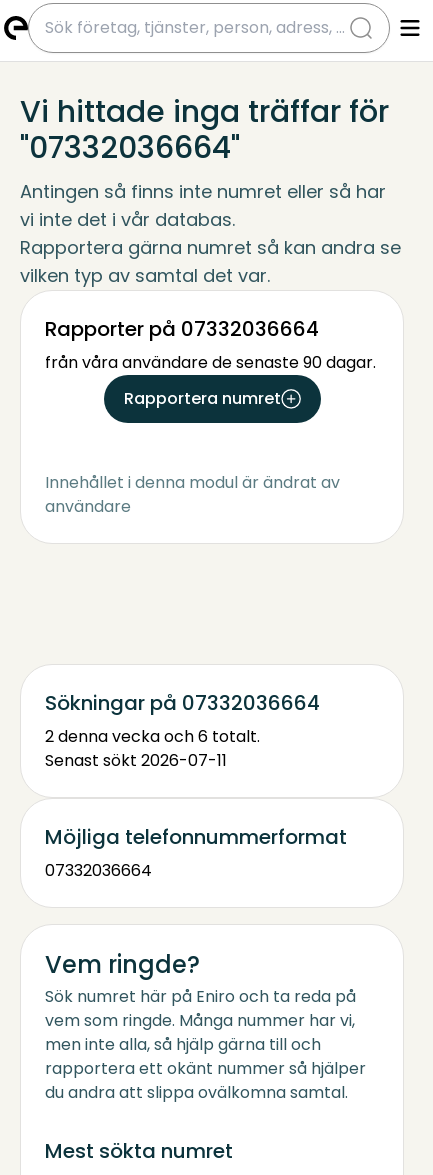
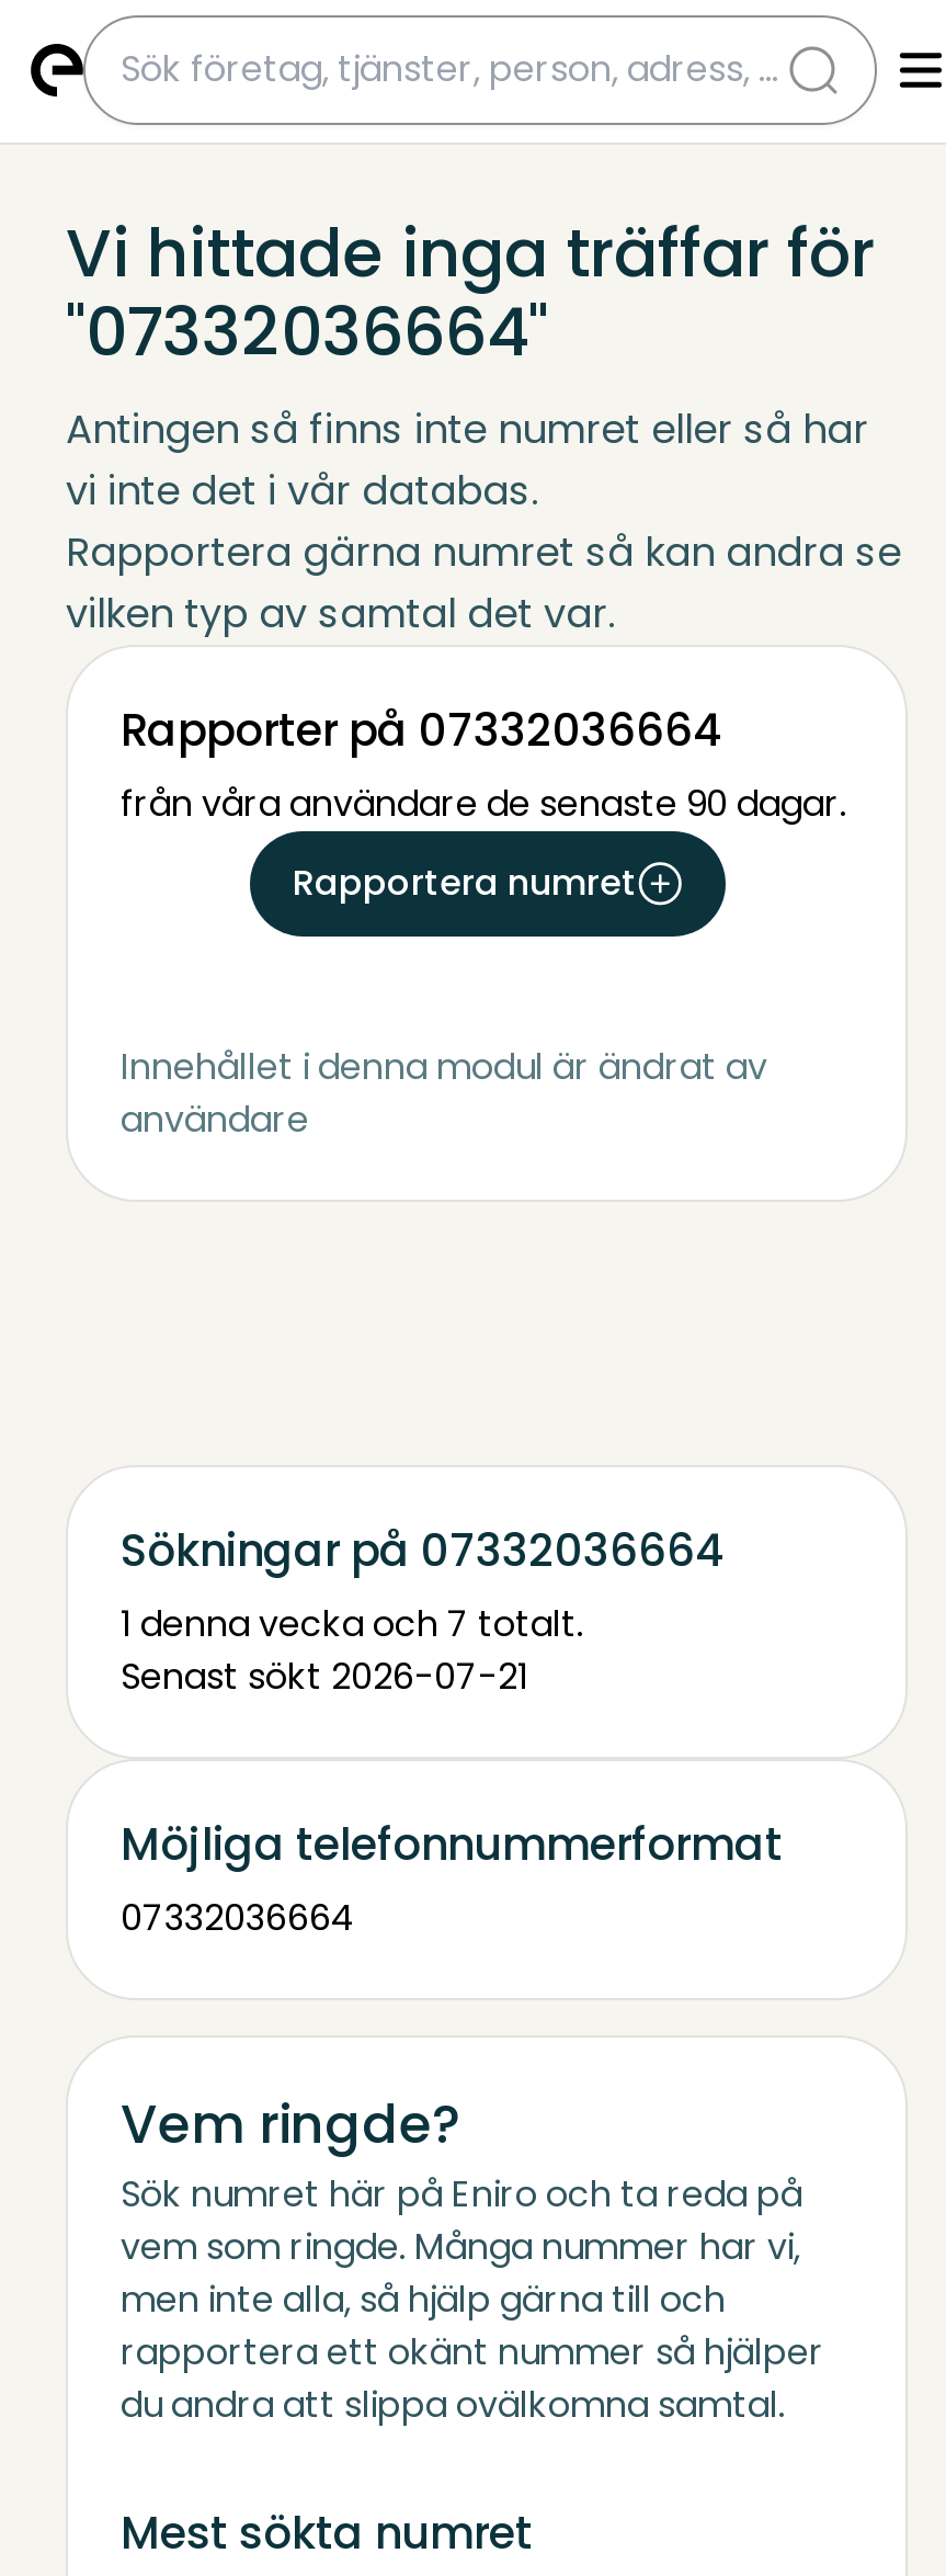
- 2 denna vecka och 6 totalt.
+ 1 denna vecka och 7 totalt.

- Senast sökt 2026-07-11
+ Senast sökt 2026-07-21
